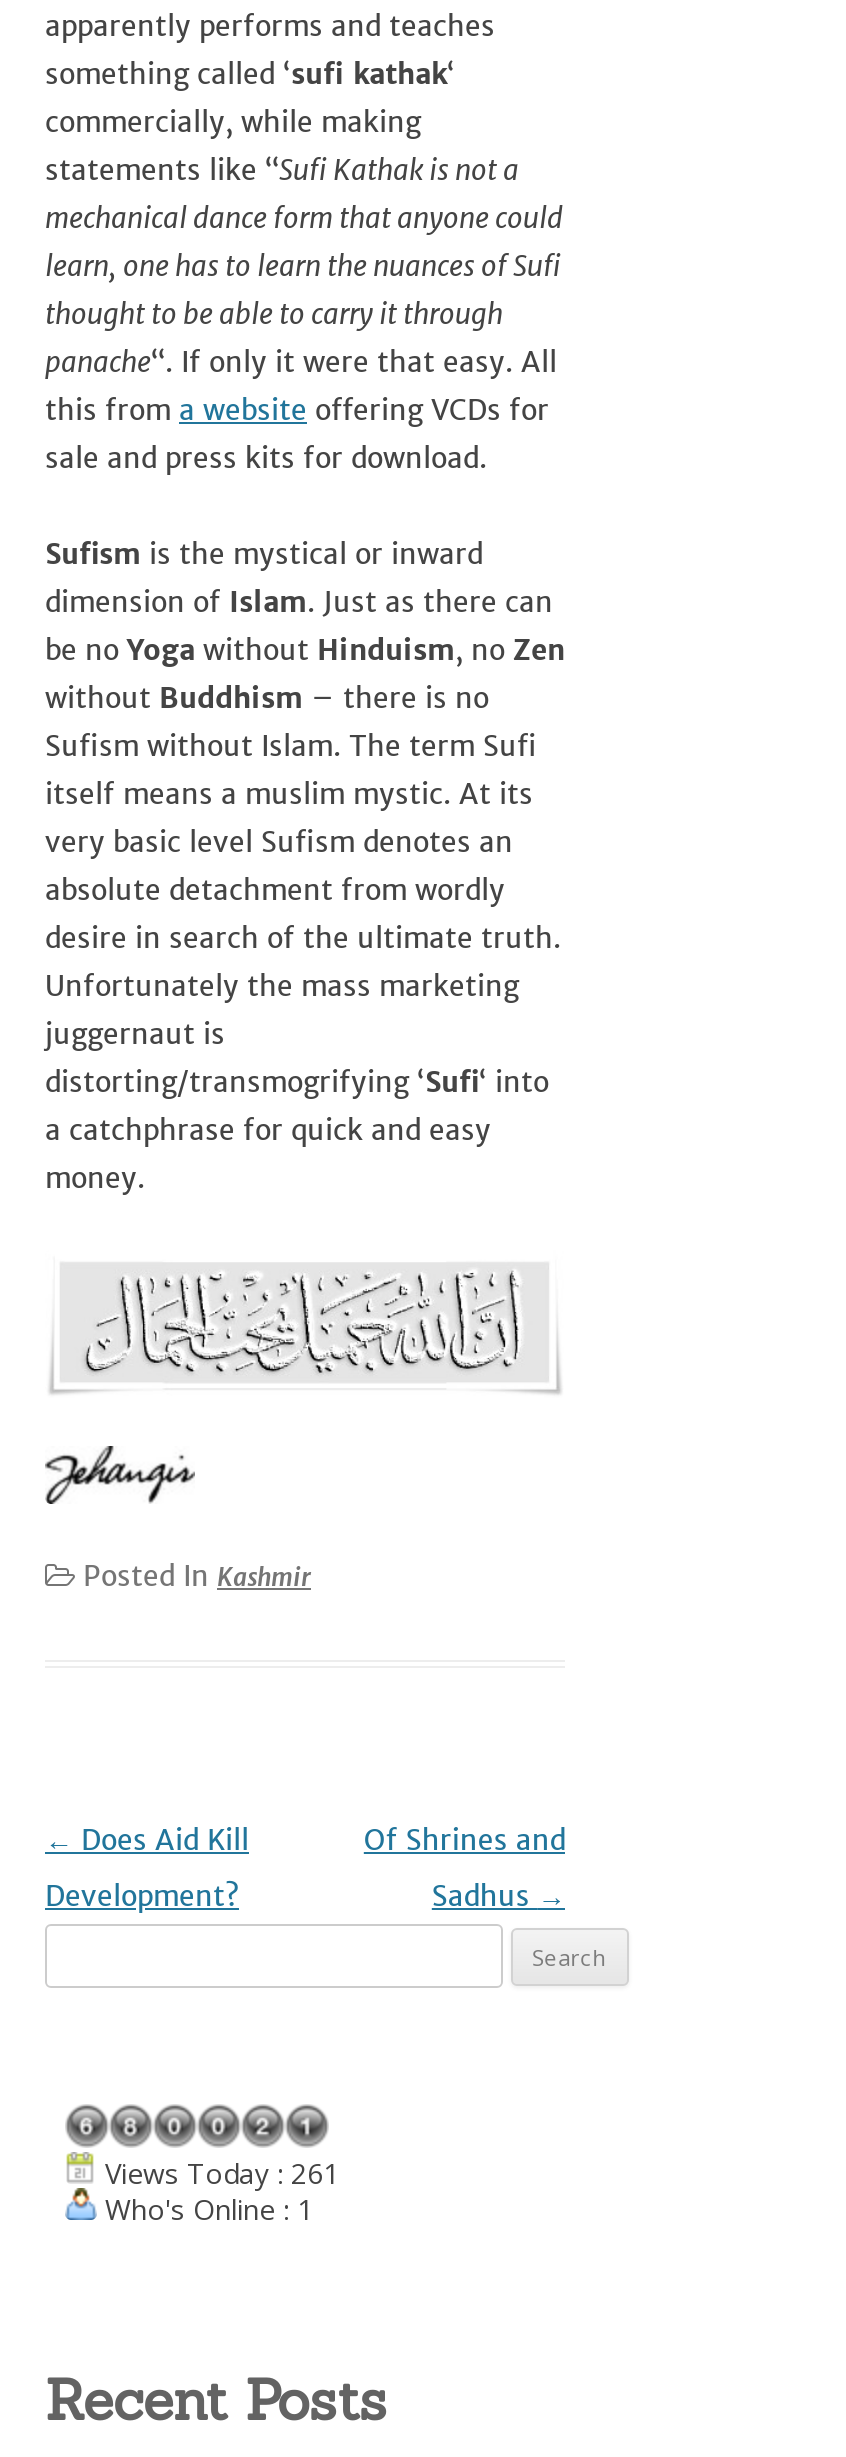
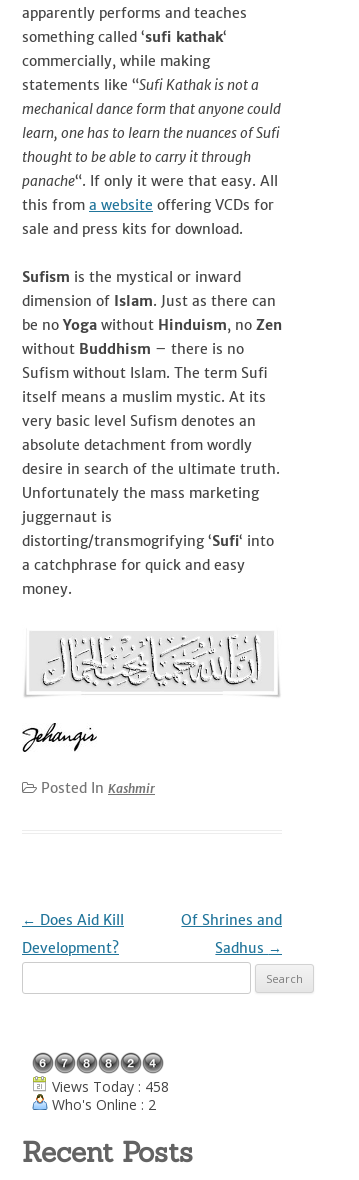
- Views Today : 261
+ Views Today : 458

- Who's Online : 1
+ Who's Online : 2
